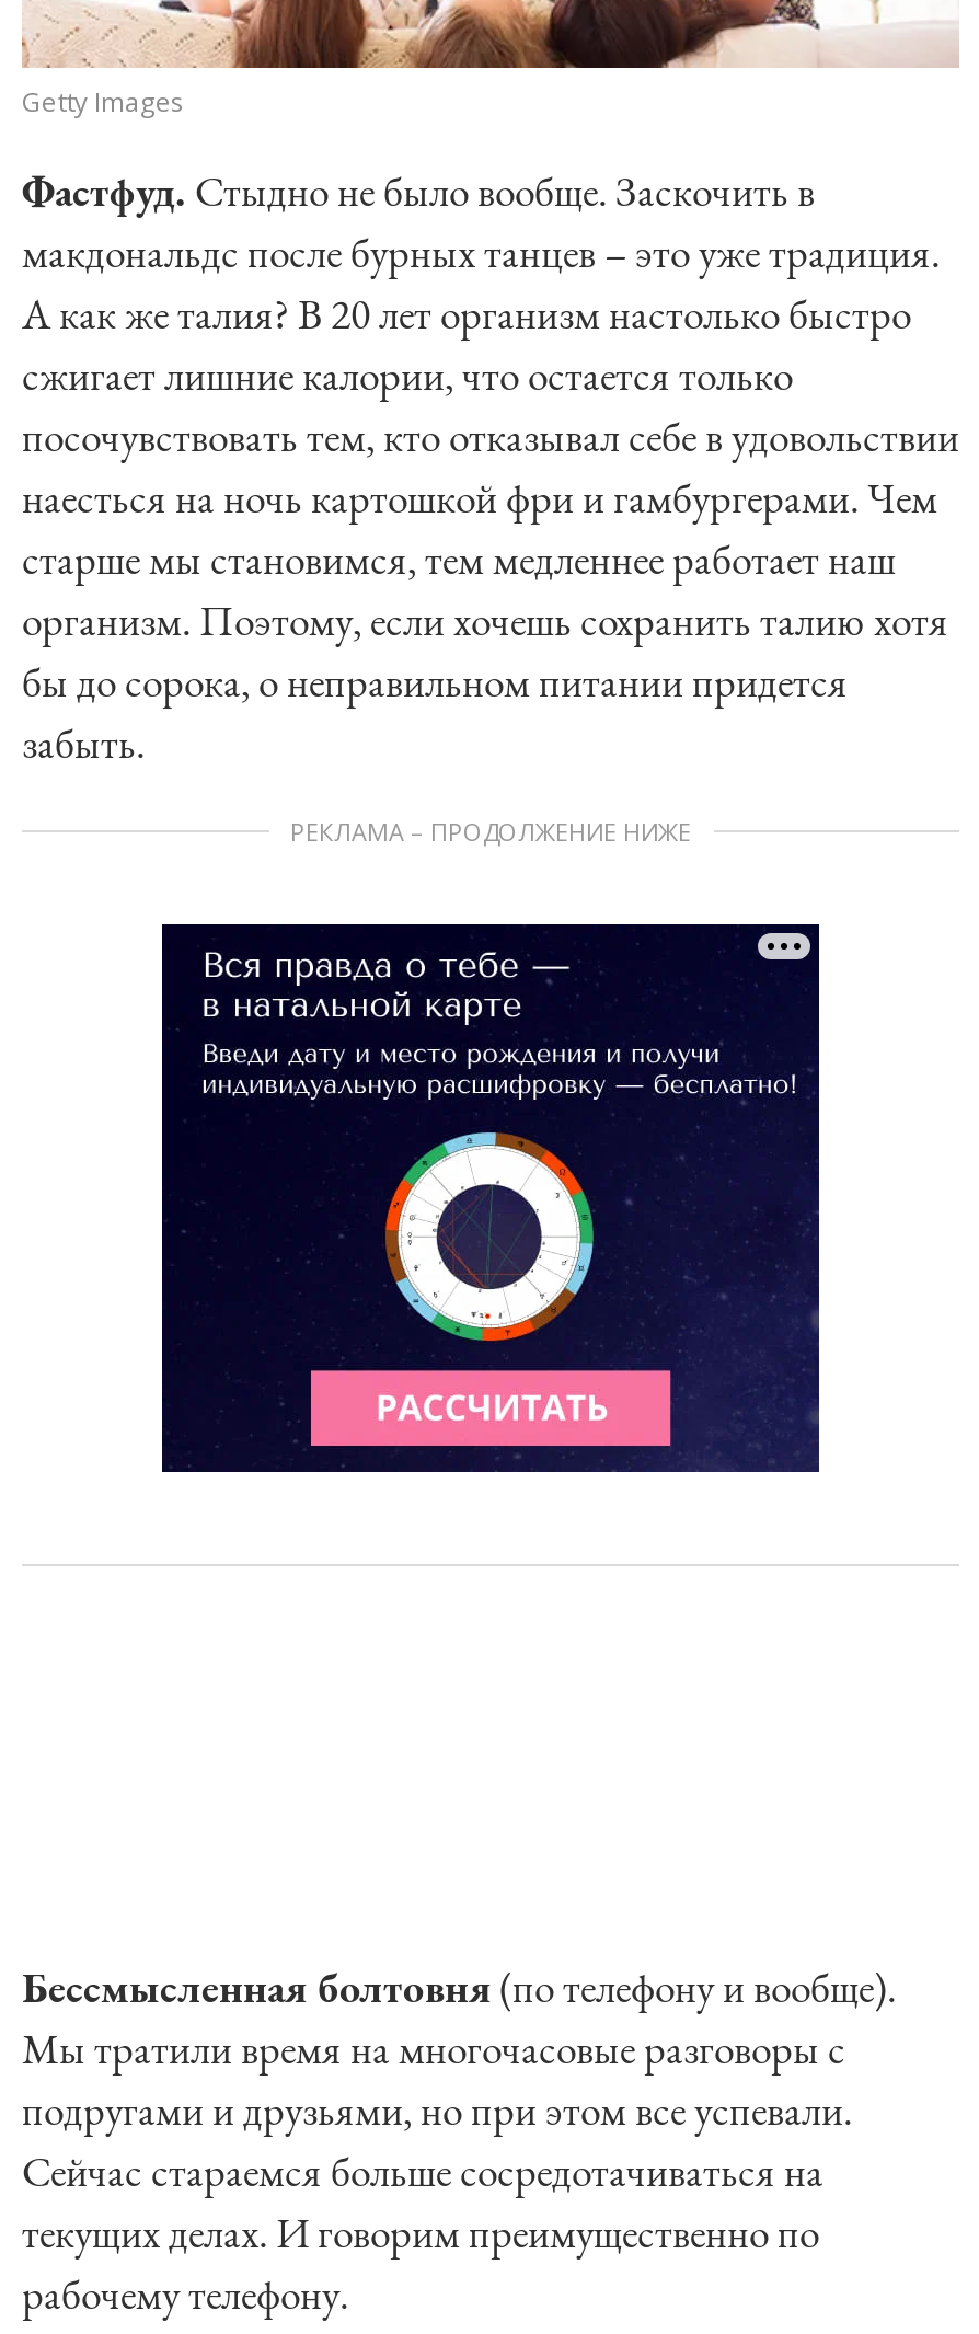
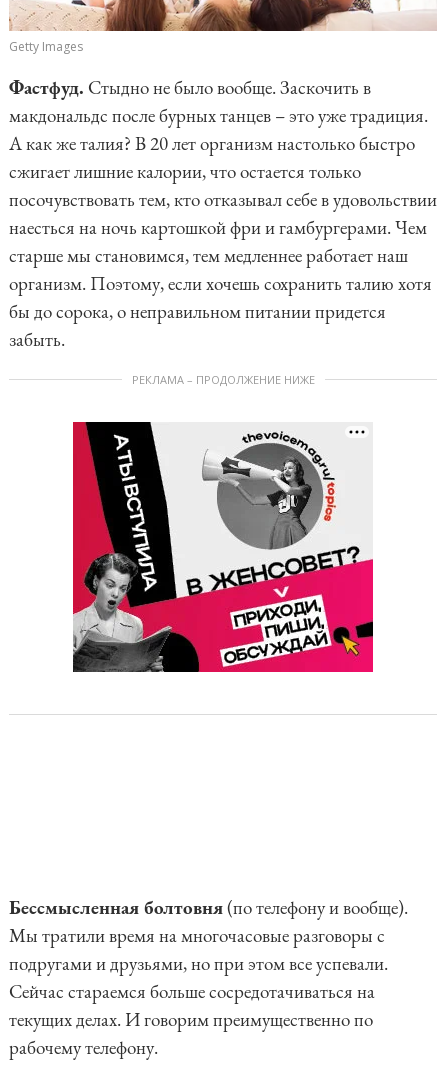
- [image]
+ [image]
